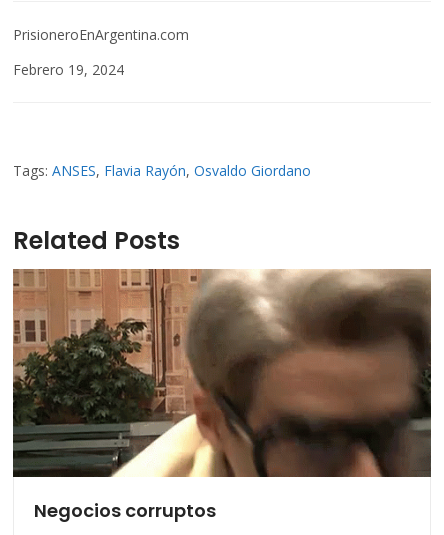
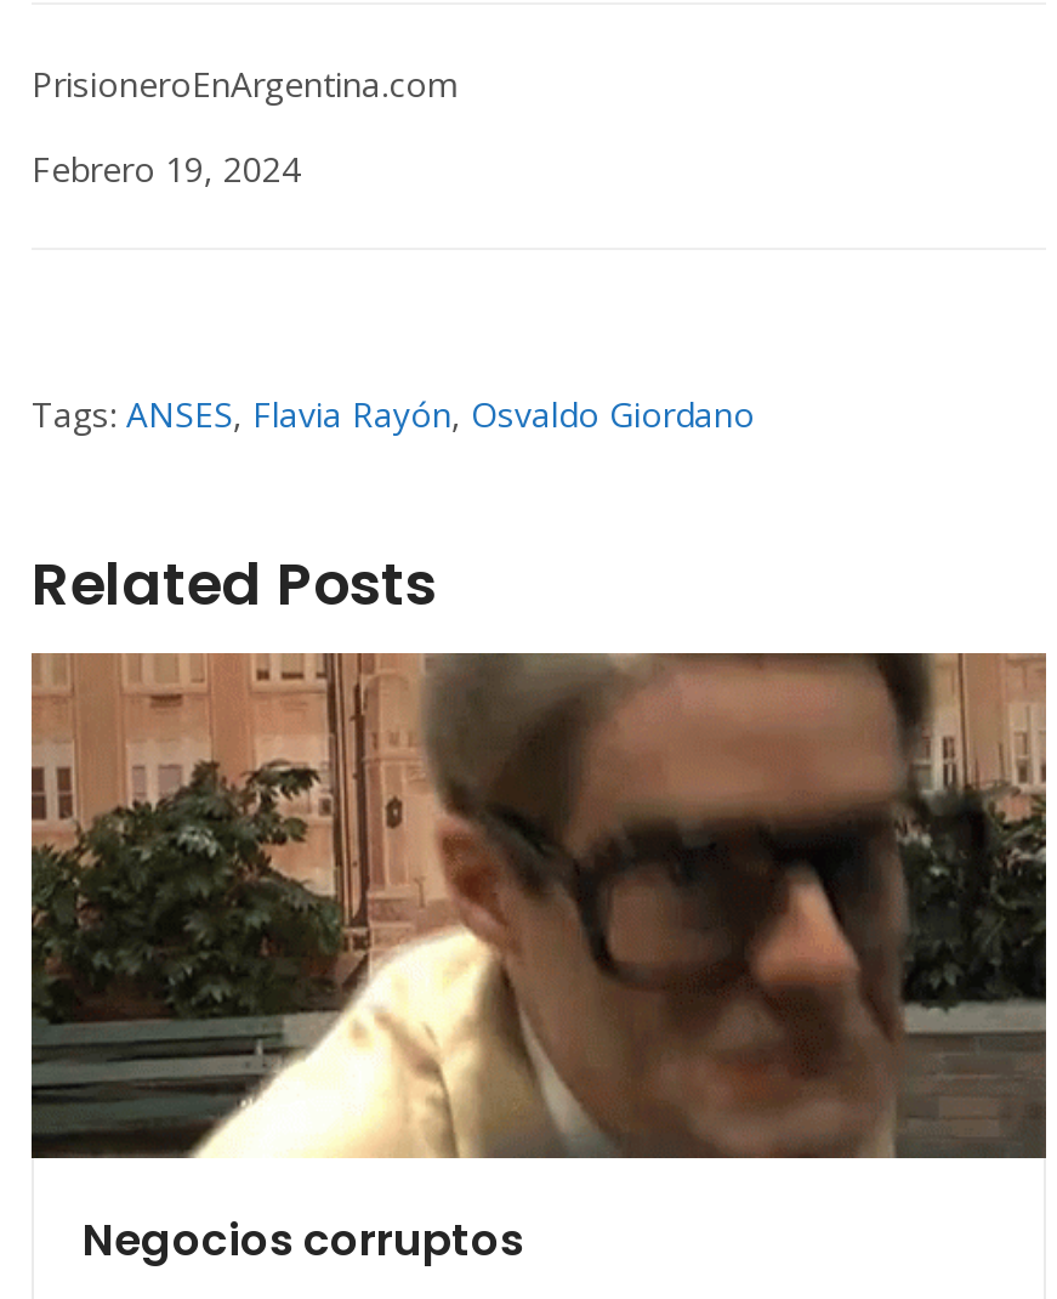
- [image]
+ [image]
